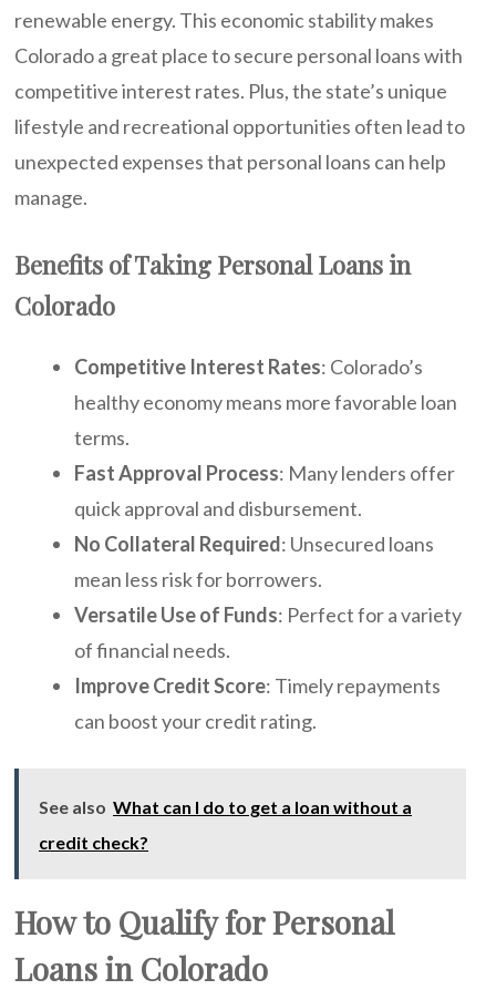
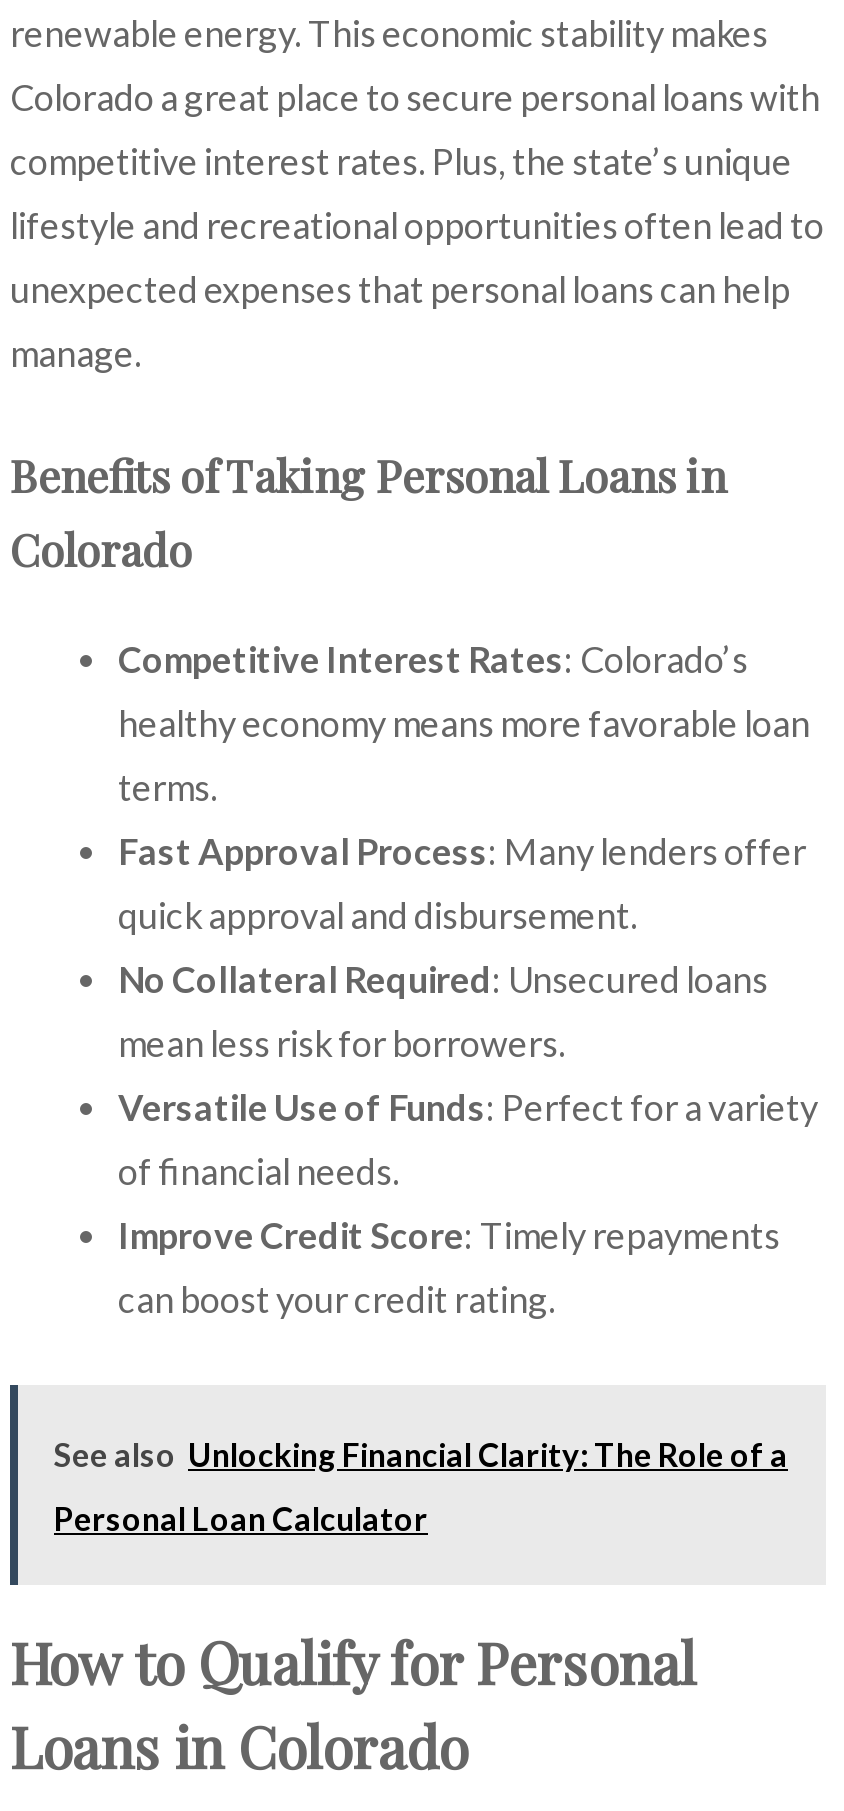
- See also What can I do to get a loan without a
+ See also Unlocking Financial Clarity: The Role of a

- credit check?
+ Personal Loan Calculator
